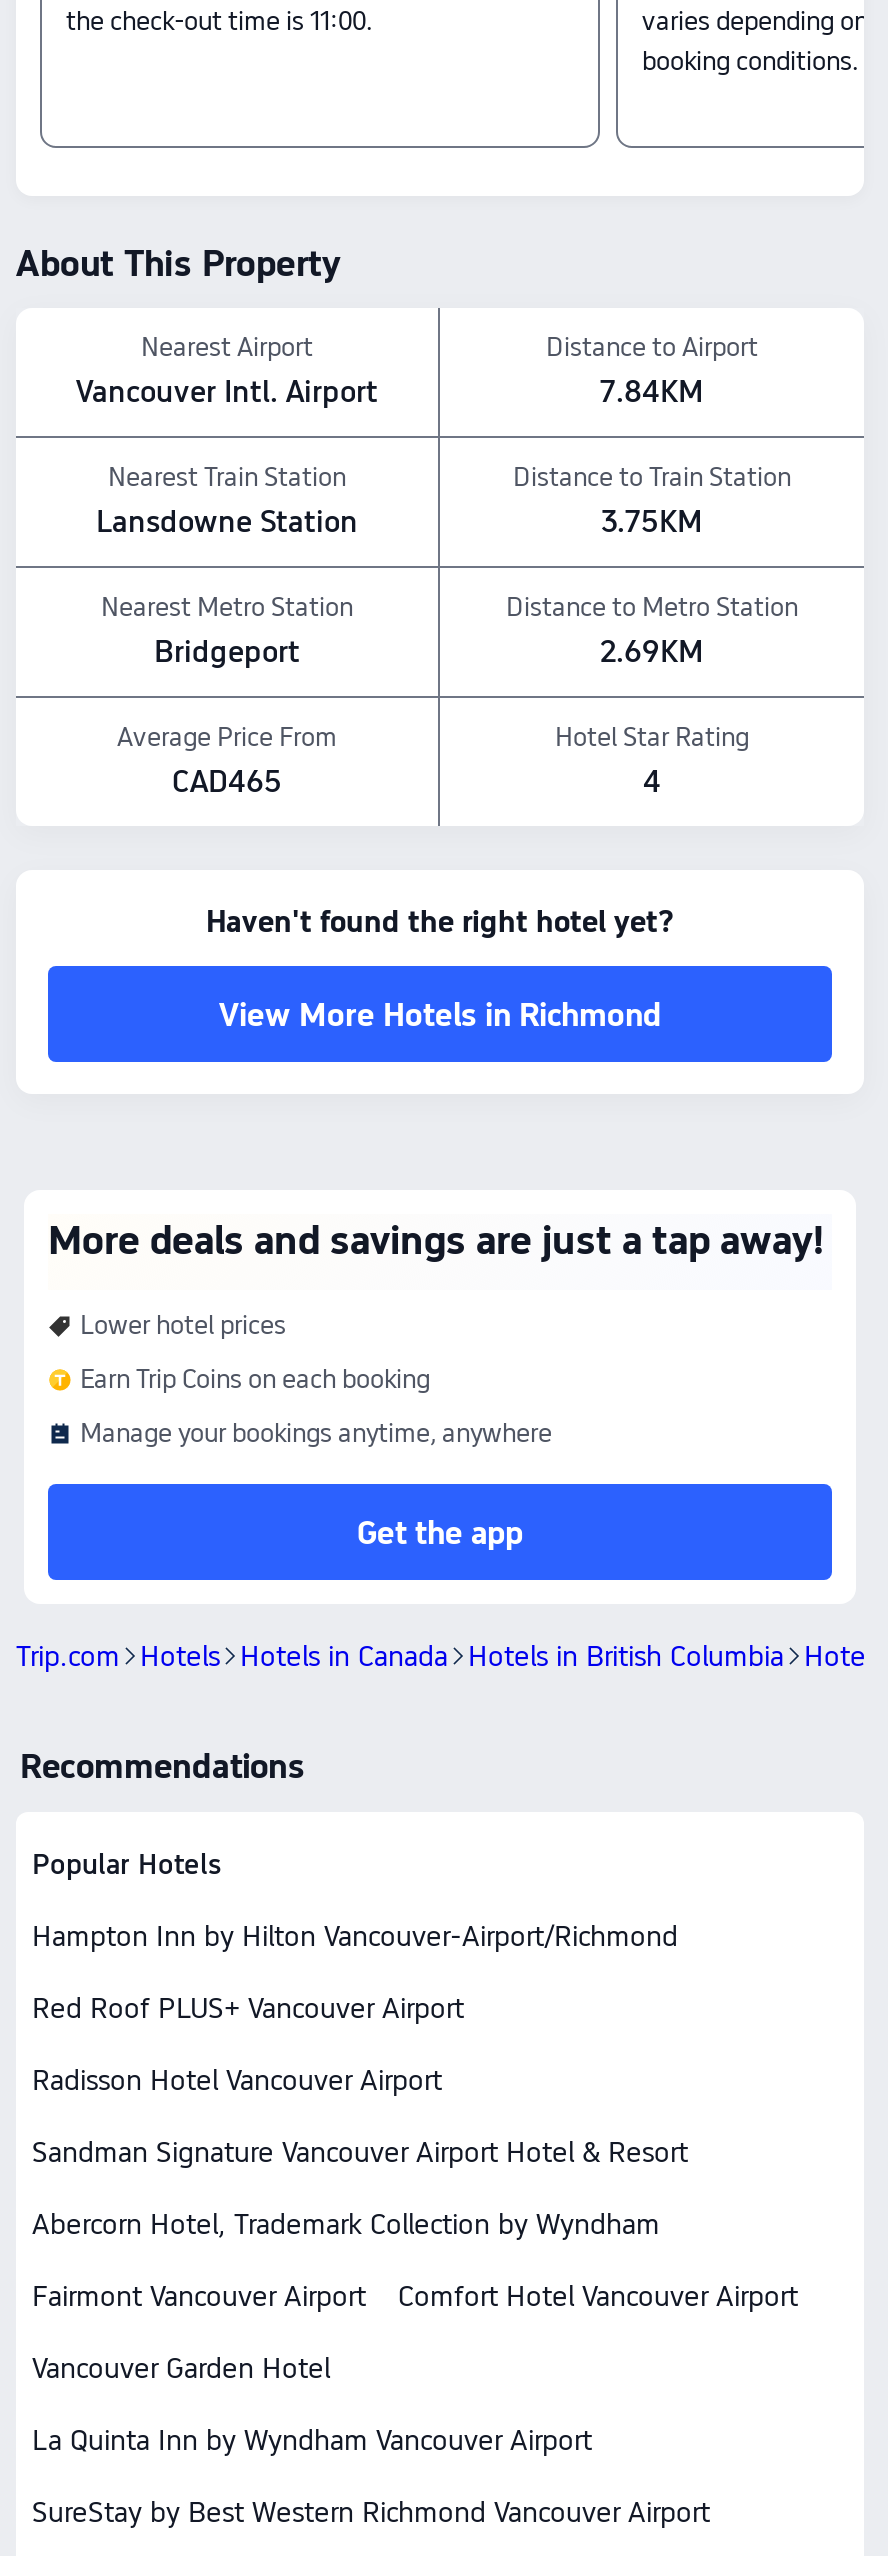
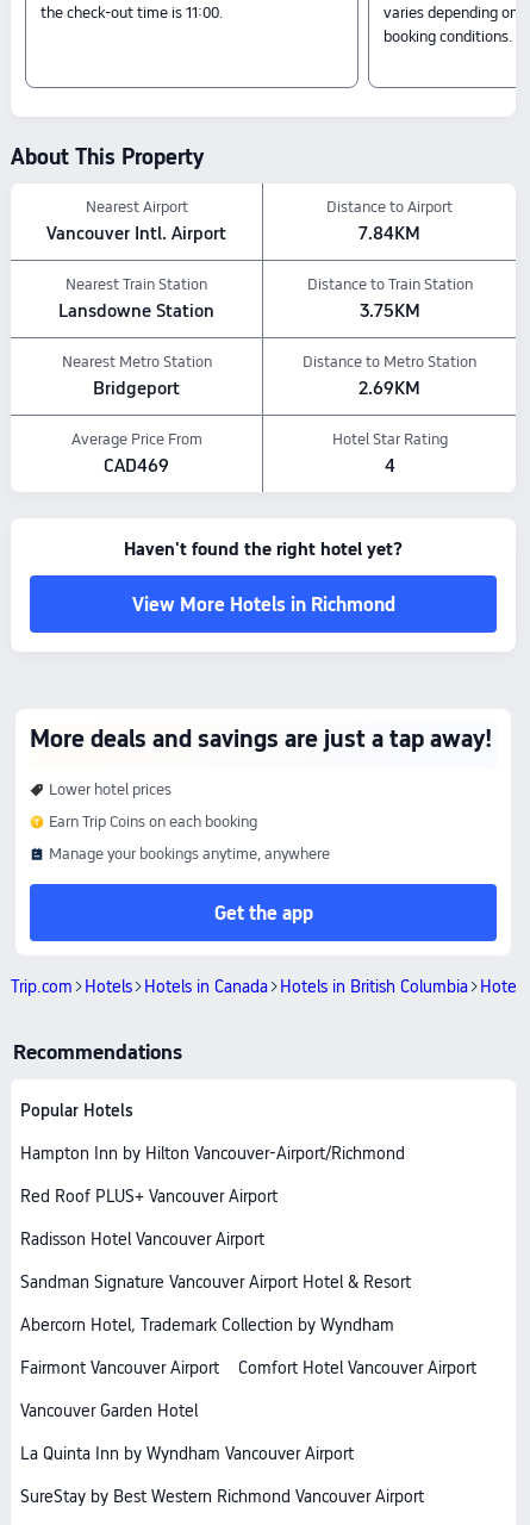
- CAD465
+ CAD469
